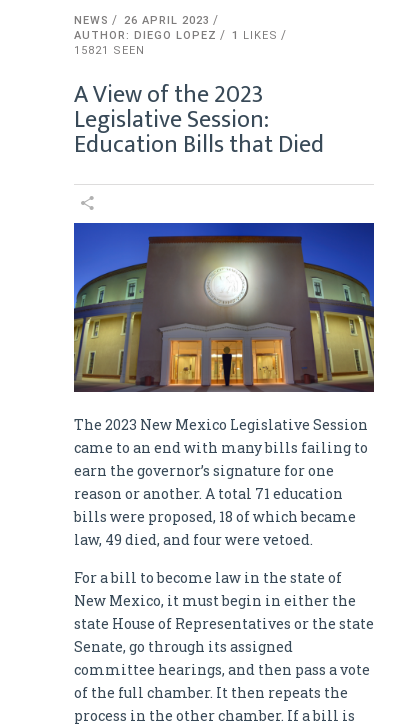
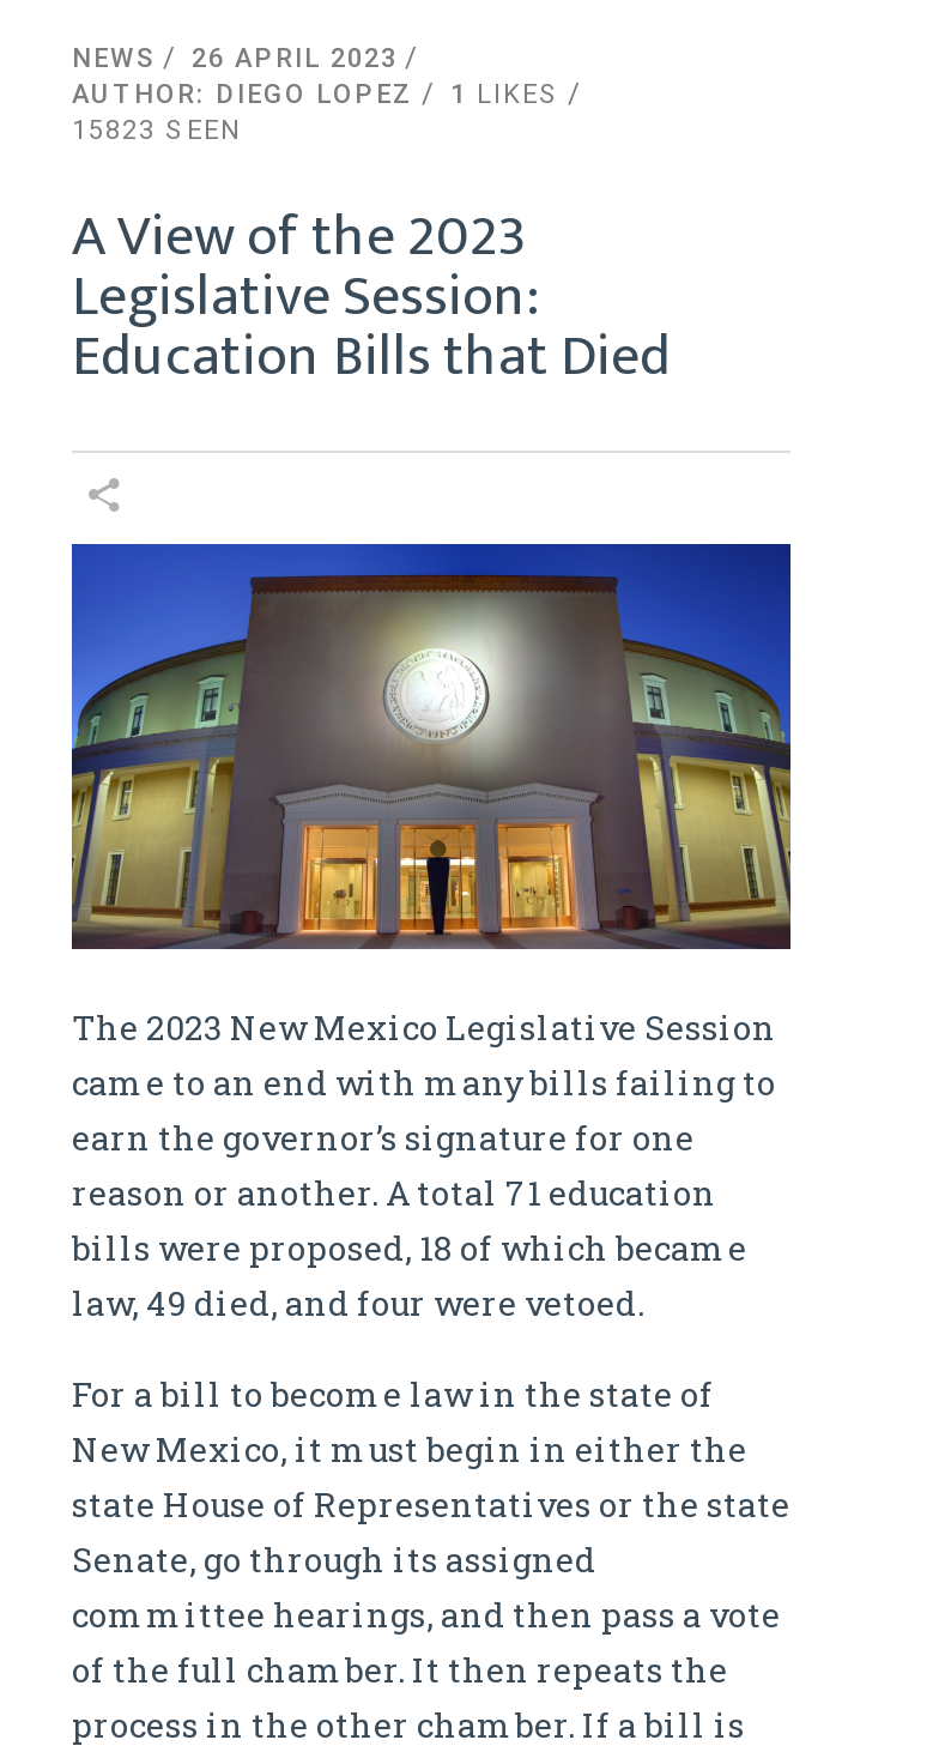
- 15821 SEEN
+ 15823 SEEN
